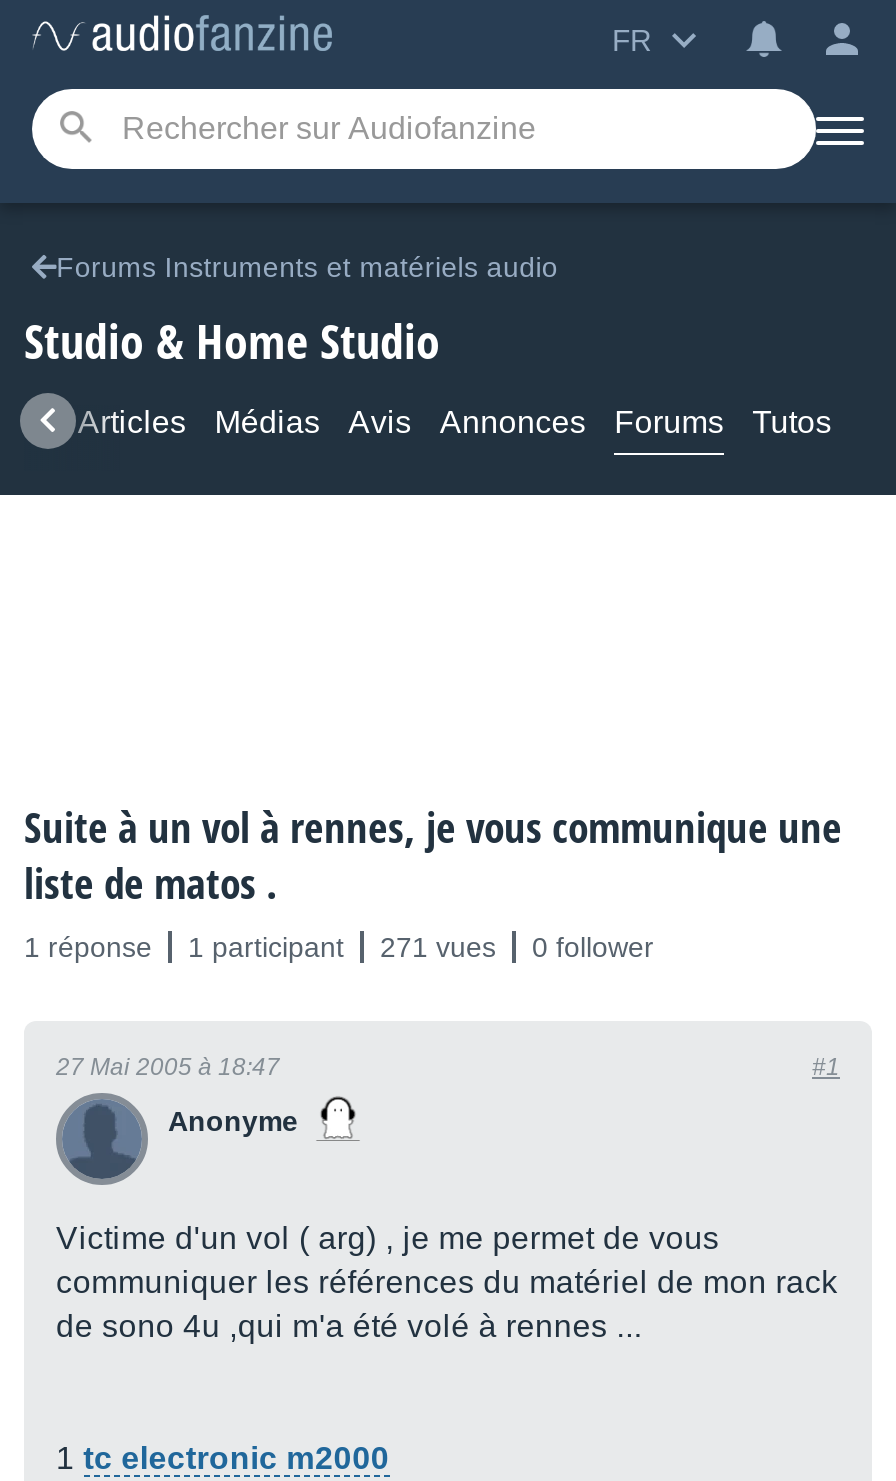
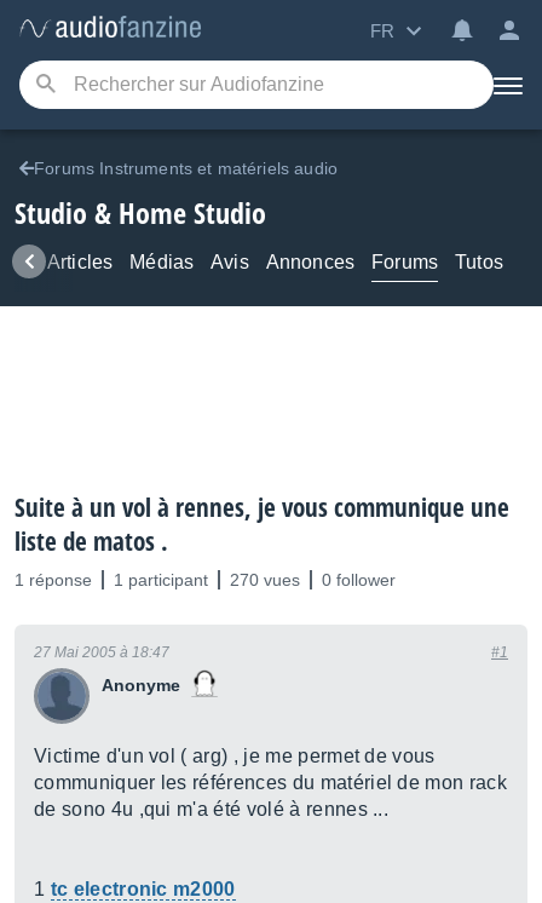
- 1 réponse 1 participant 271 vues 0 follower
+ 1 réponse 1 participant 270 vues 0 follower
